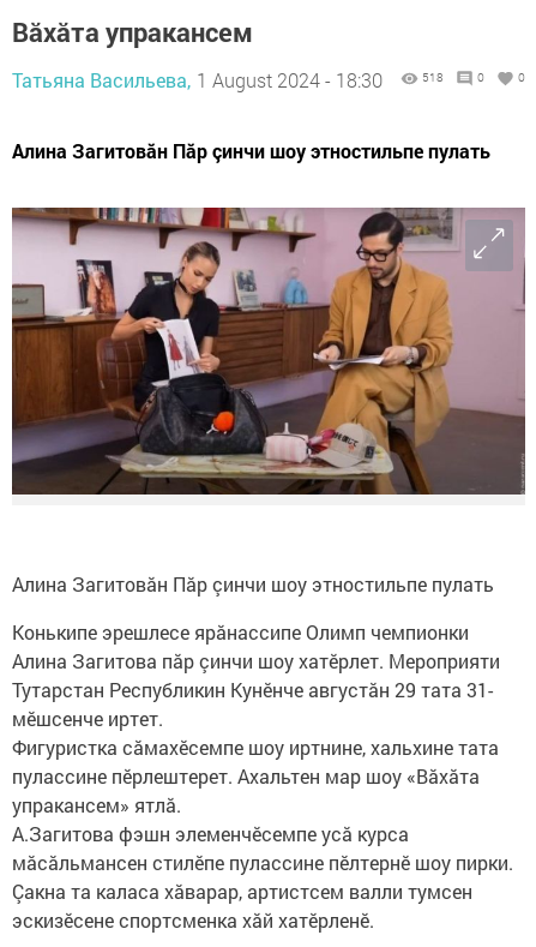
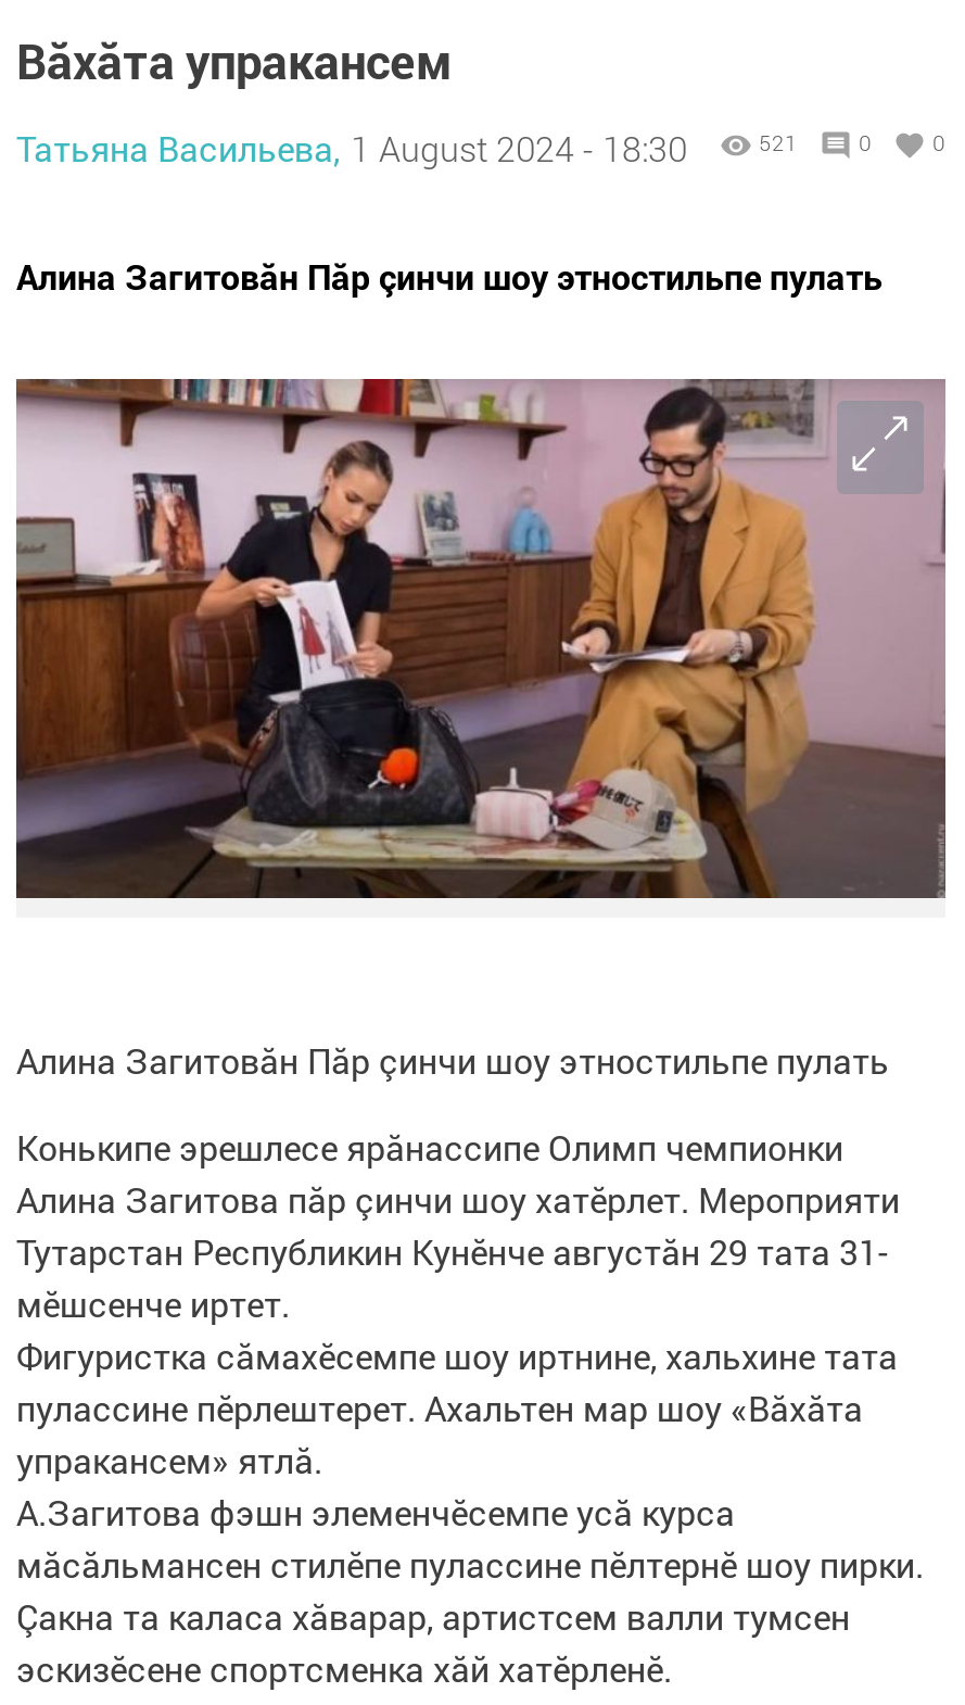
- 518
+ 521
